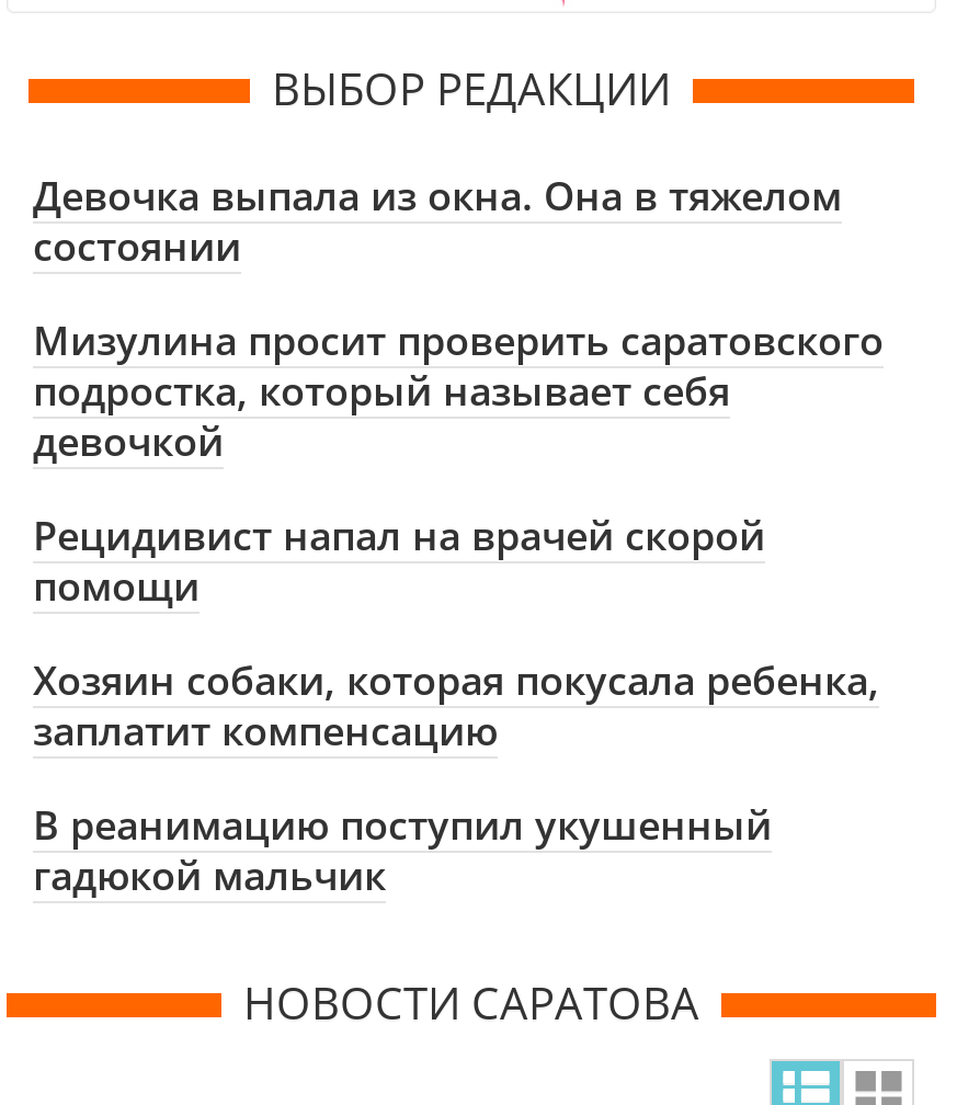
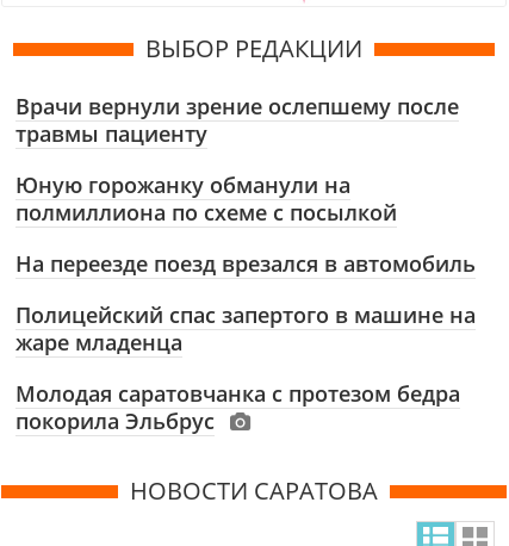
- Девочка выпала из окна. Она в тяжелом
- состоянии
+ Врачи вернули зрение ослепшему после
+ травмы пациенту

- Мизулина просит проверить саратовского
- подростка, который называет себя
- девочкой
+ Юную горожанку обманули на
+ полмиллиона по схеме с посылкой

- Рецидивист напал на врачей скорой
- помощи
+ На переезде поезд врезался в автомобиль

- Хозяин собаки, которая покусала ребенка,
- заплатит компенсацию
+ Полицейский спас запертого в машине на
+ жаре младенца

- В реанимацию поступил укушенный
- гадюкой мальчик
+ Молодая саратовчанка с протезом бедра
+ покорила Эльбрус
